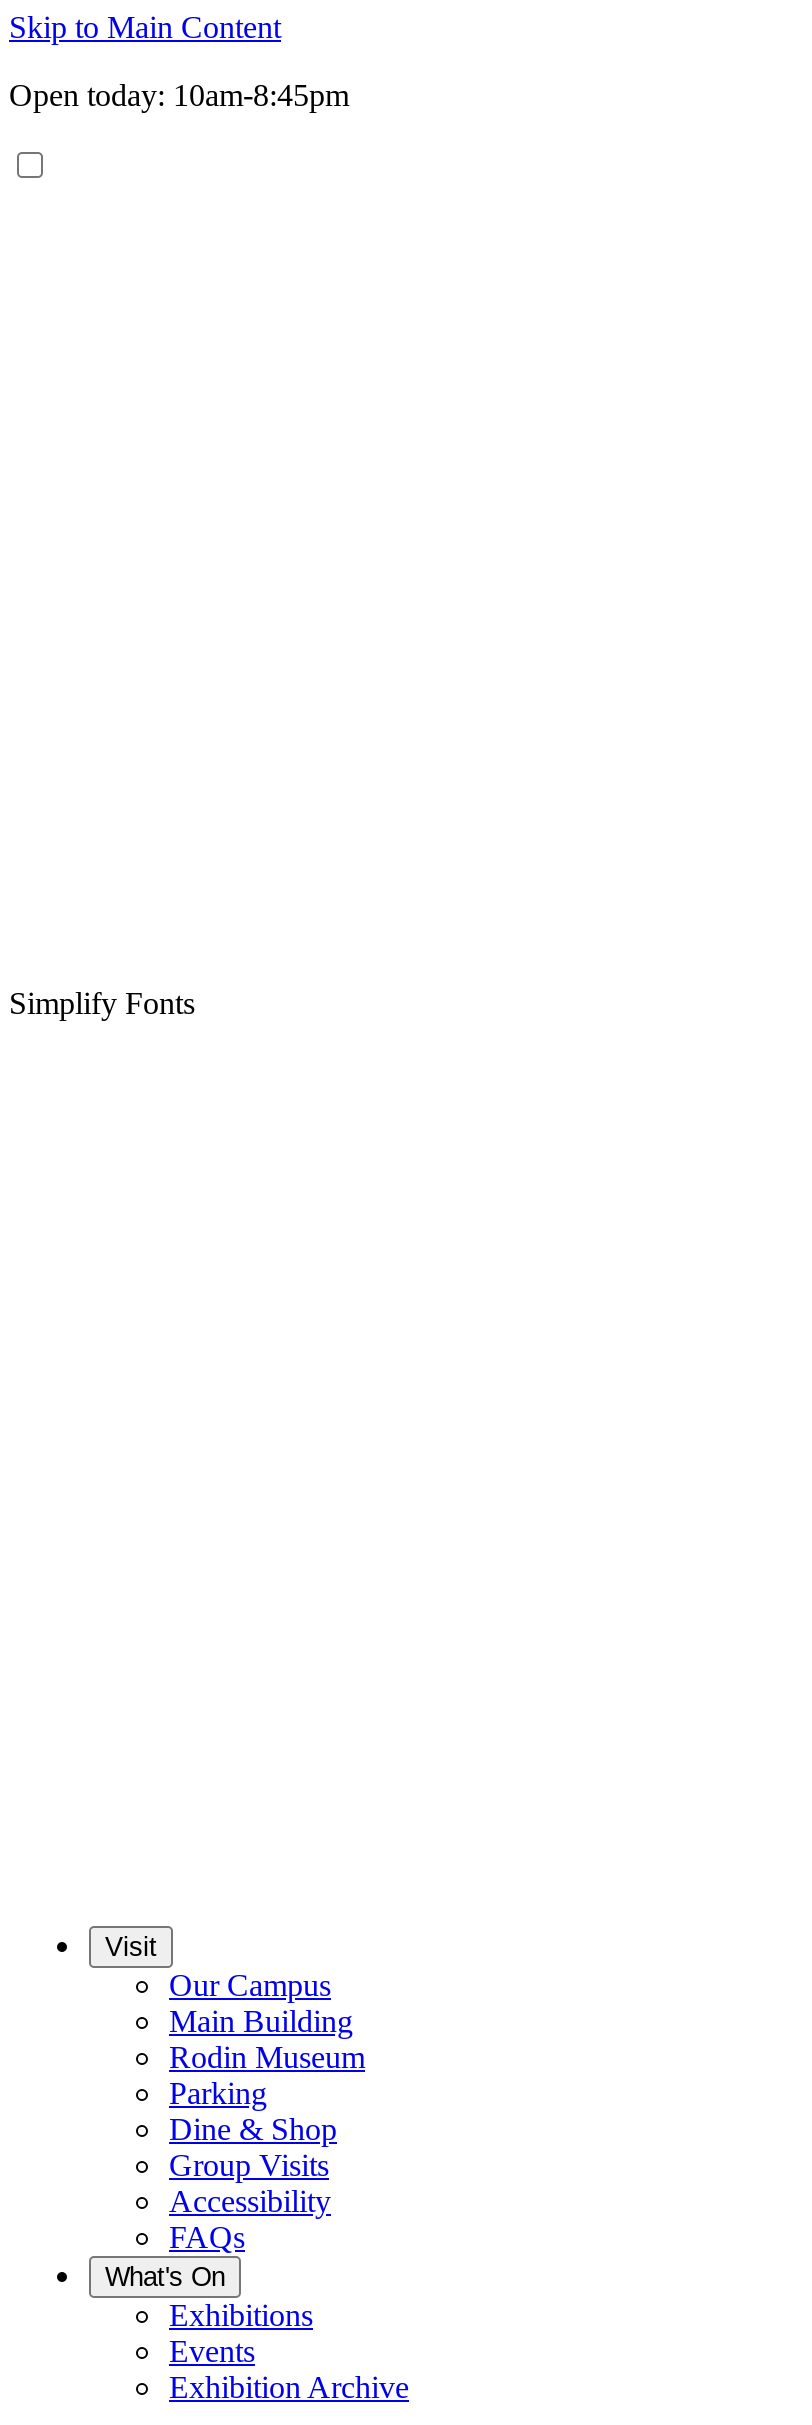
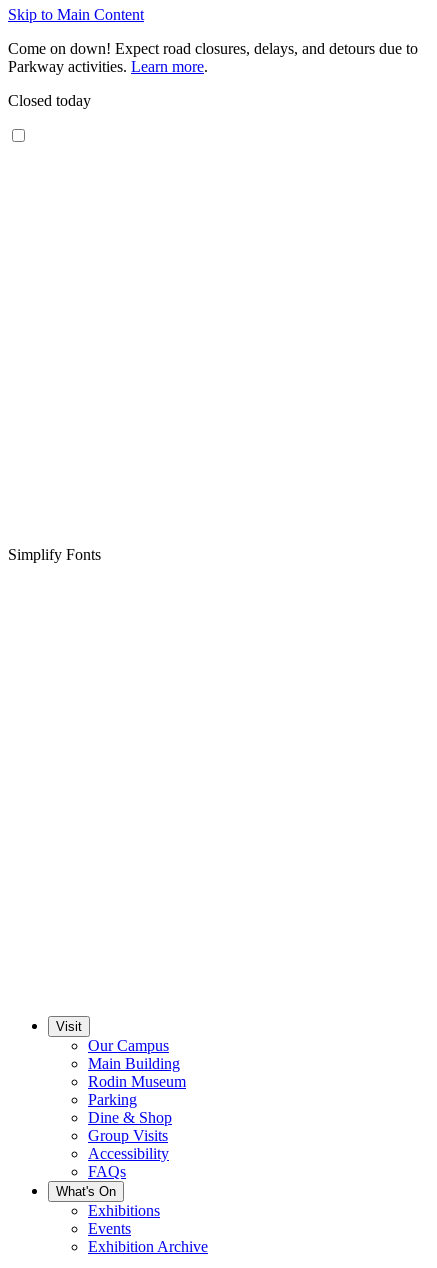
- Open today: 10am-8:45pm
+ Come on down! Expect road closures, delays, and detours due to
+ Parkway activities. Learn more.
+ Closed today
